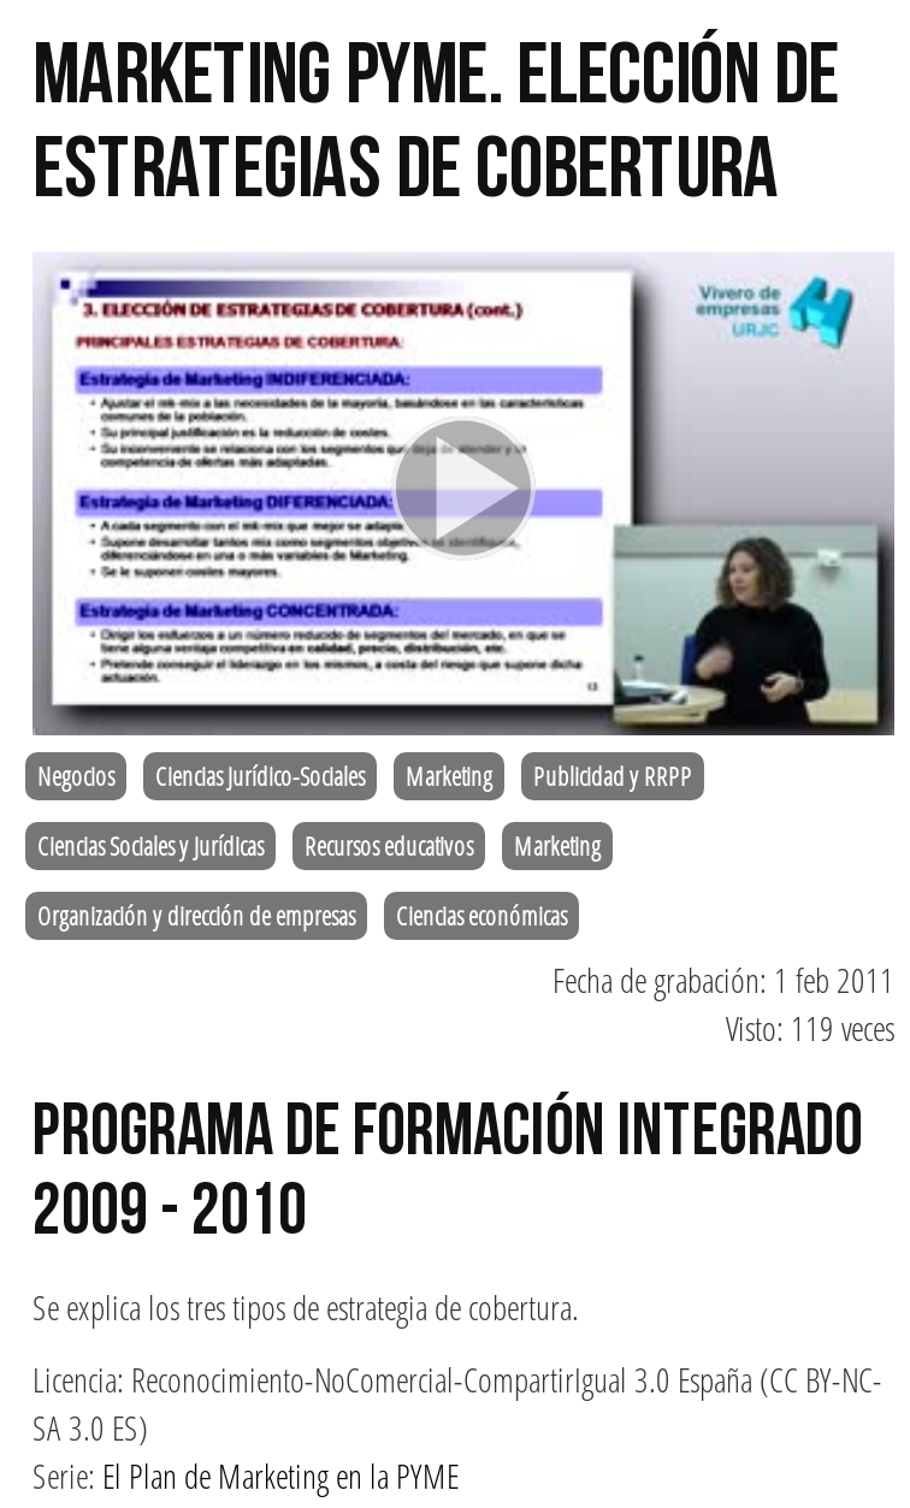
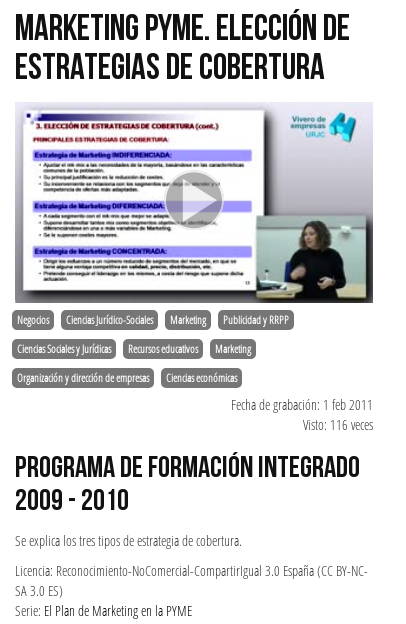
- Visto: 119 veces
+ Visto: 116 veces
